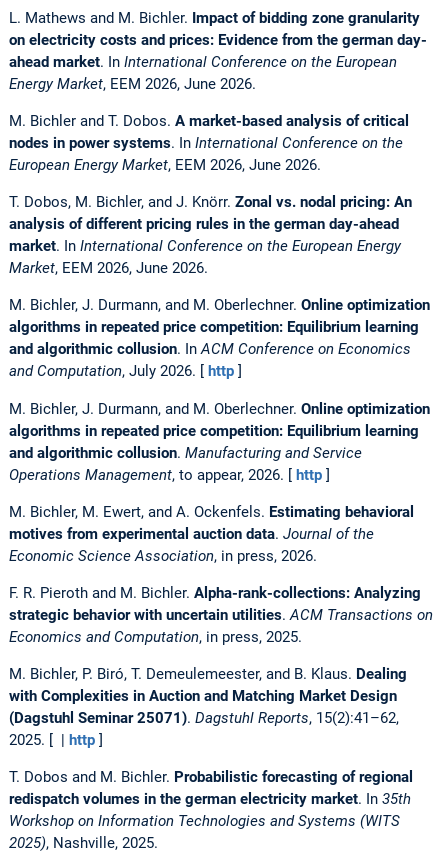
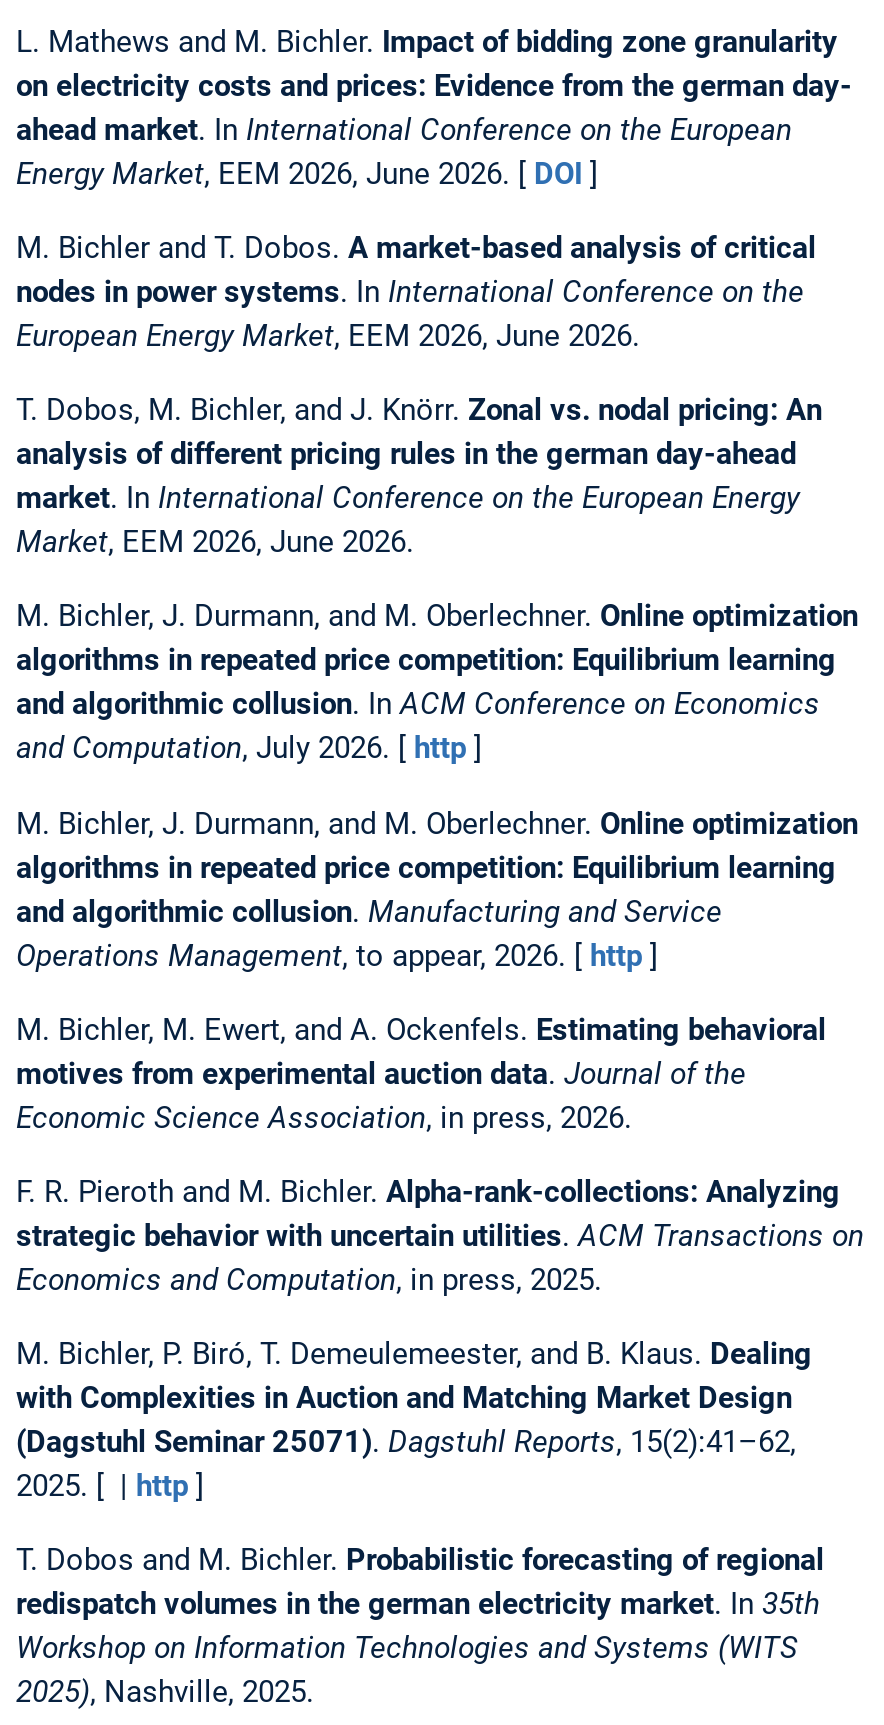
- Energy Market, EEM 2026, June 2026.
+ Energy Market, EEM 2026, June 2026. [DOI]
